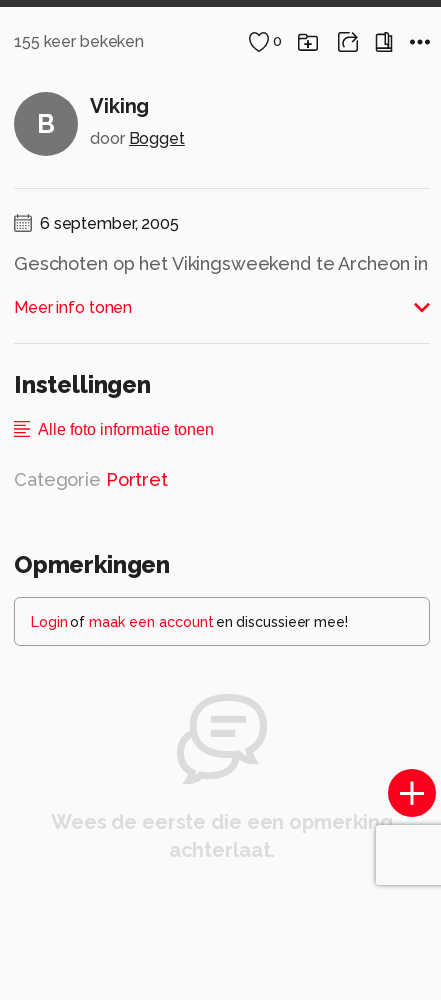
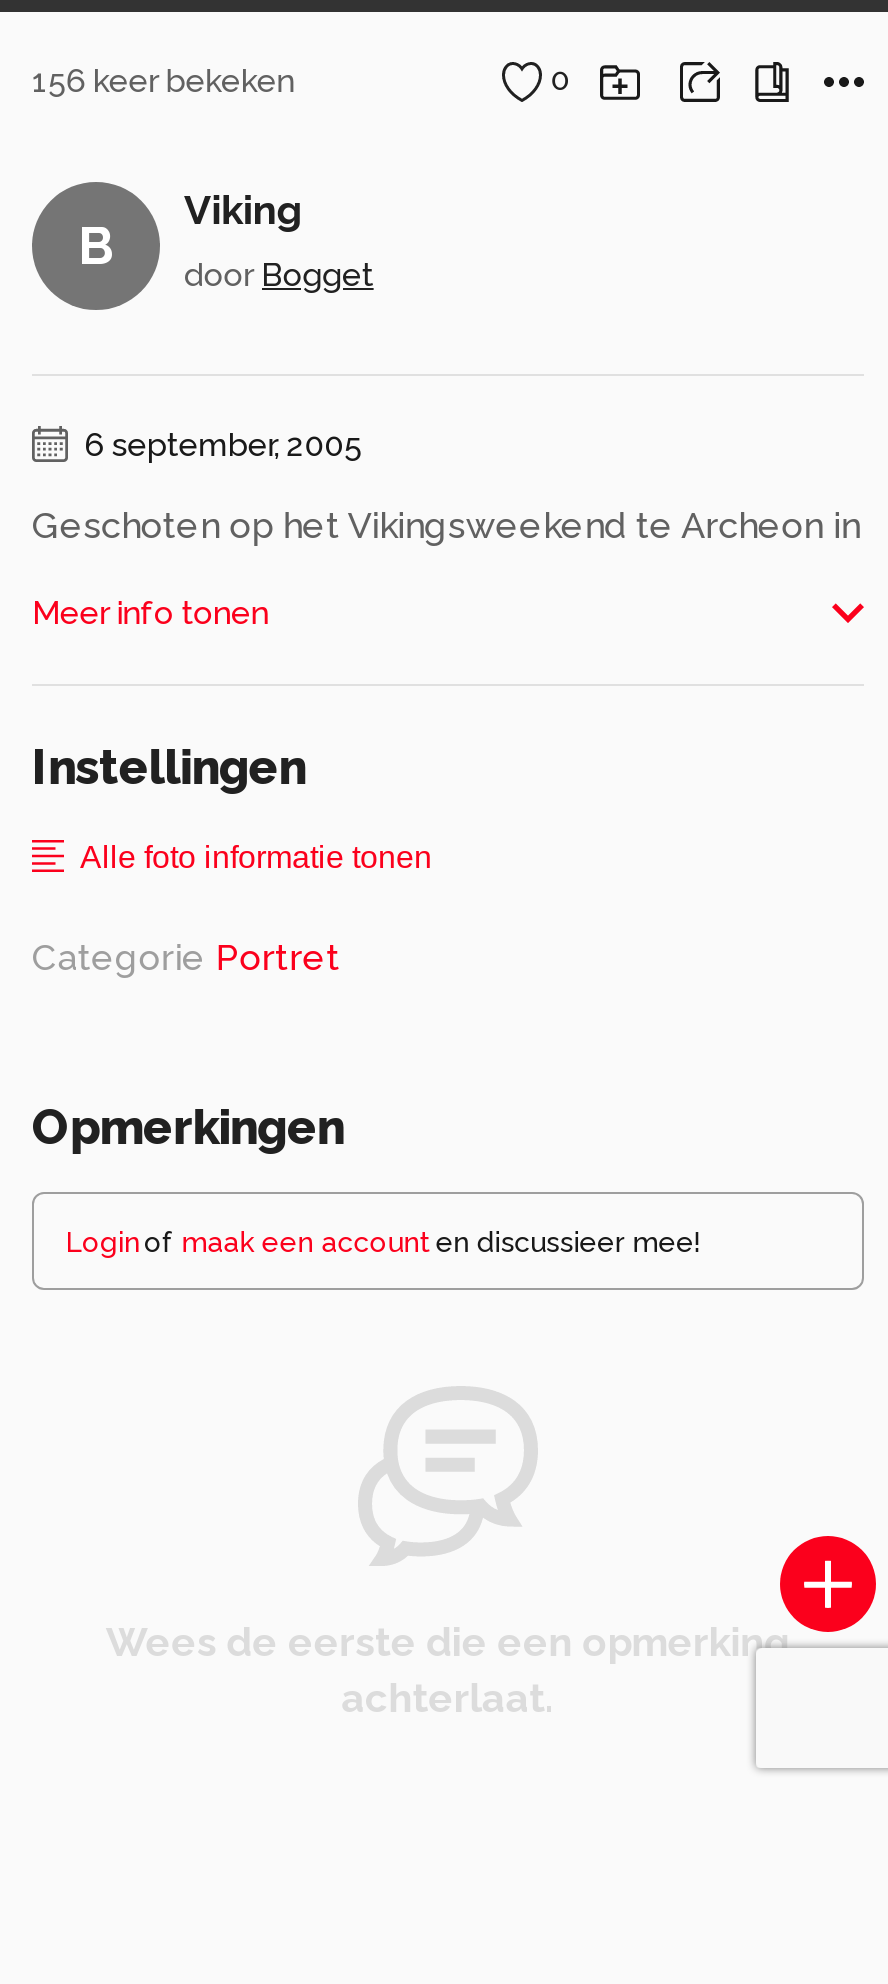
- 155 keer bekeken
+ 156 keer bekeken
